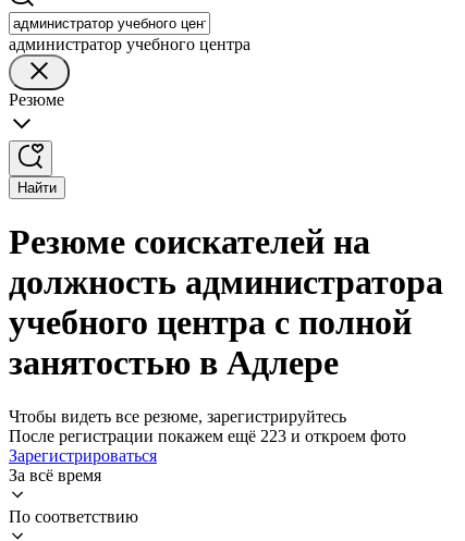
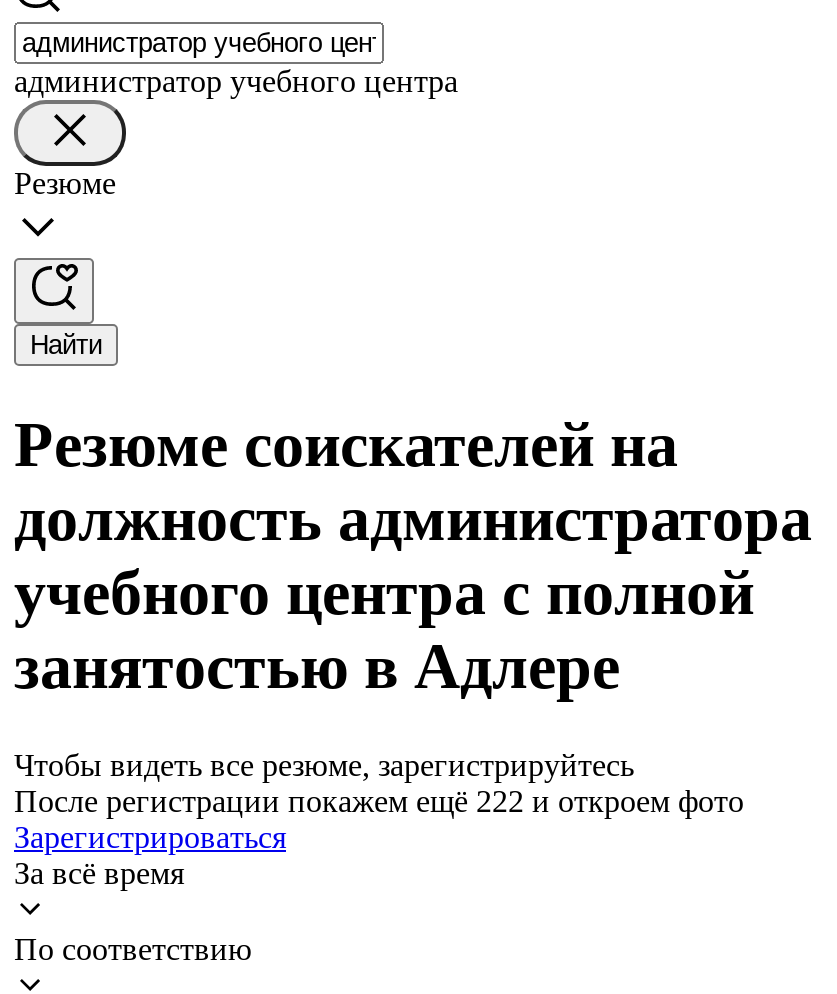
- После регистрации покажем ещё 223 и откроем фото
+ После регистрации покажем ещё 222 и откроем фото
